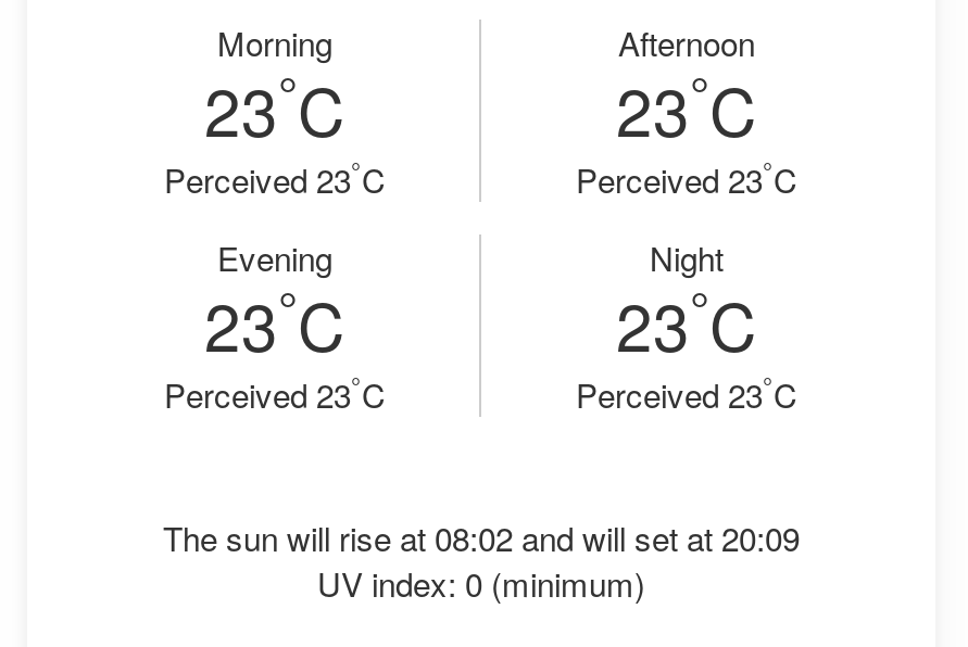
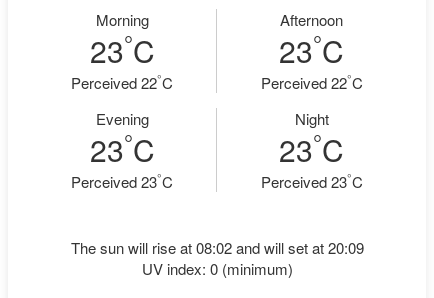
- Perceived 23°C
+ Perceived 22°C

- Perceived 23°C
+ Perceived 22°C
